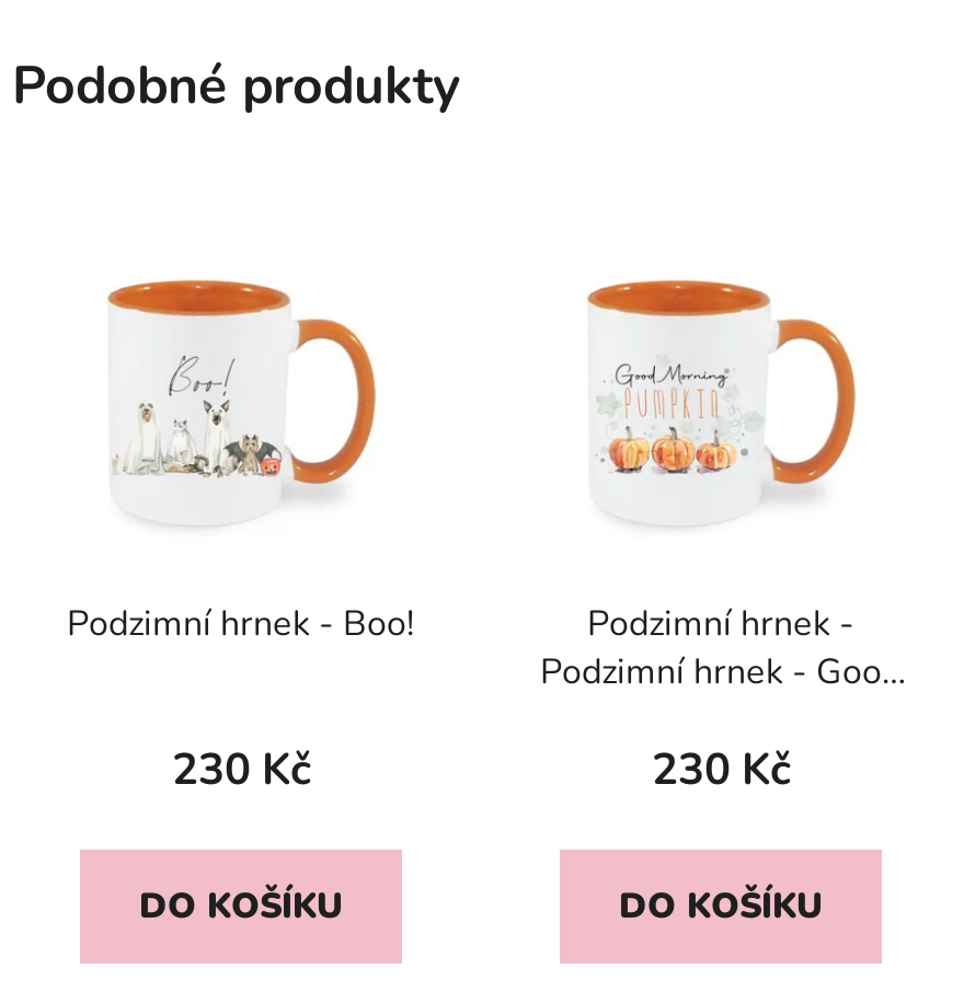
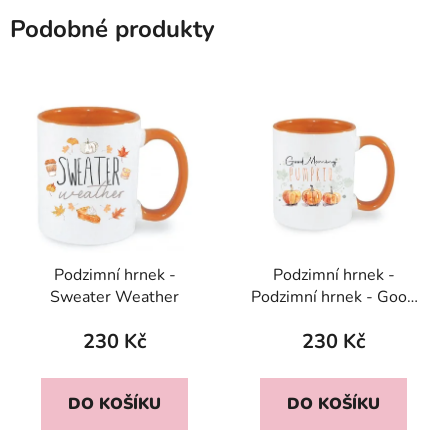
- [image]
- Podzimní hrnek - Boo!
+ [image]
+ Podzimní hrnek -
+ Sweater Weather
